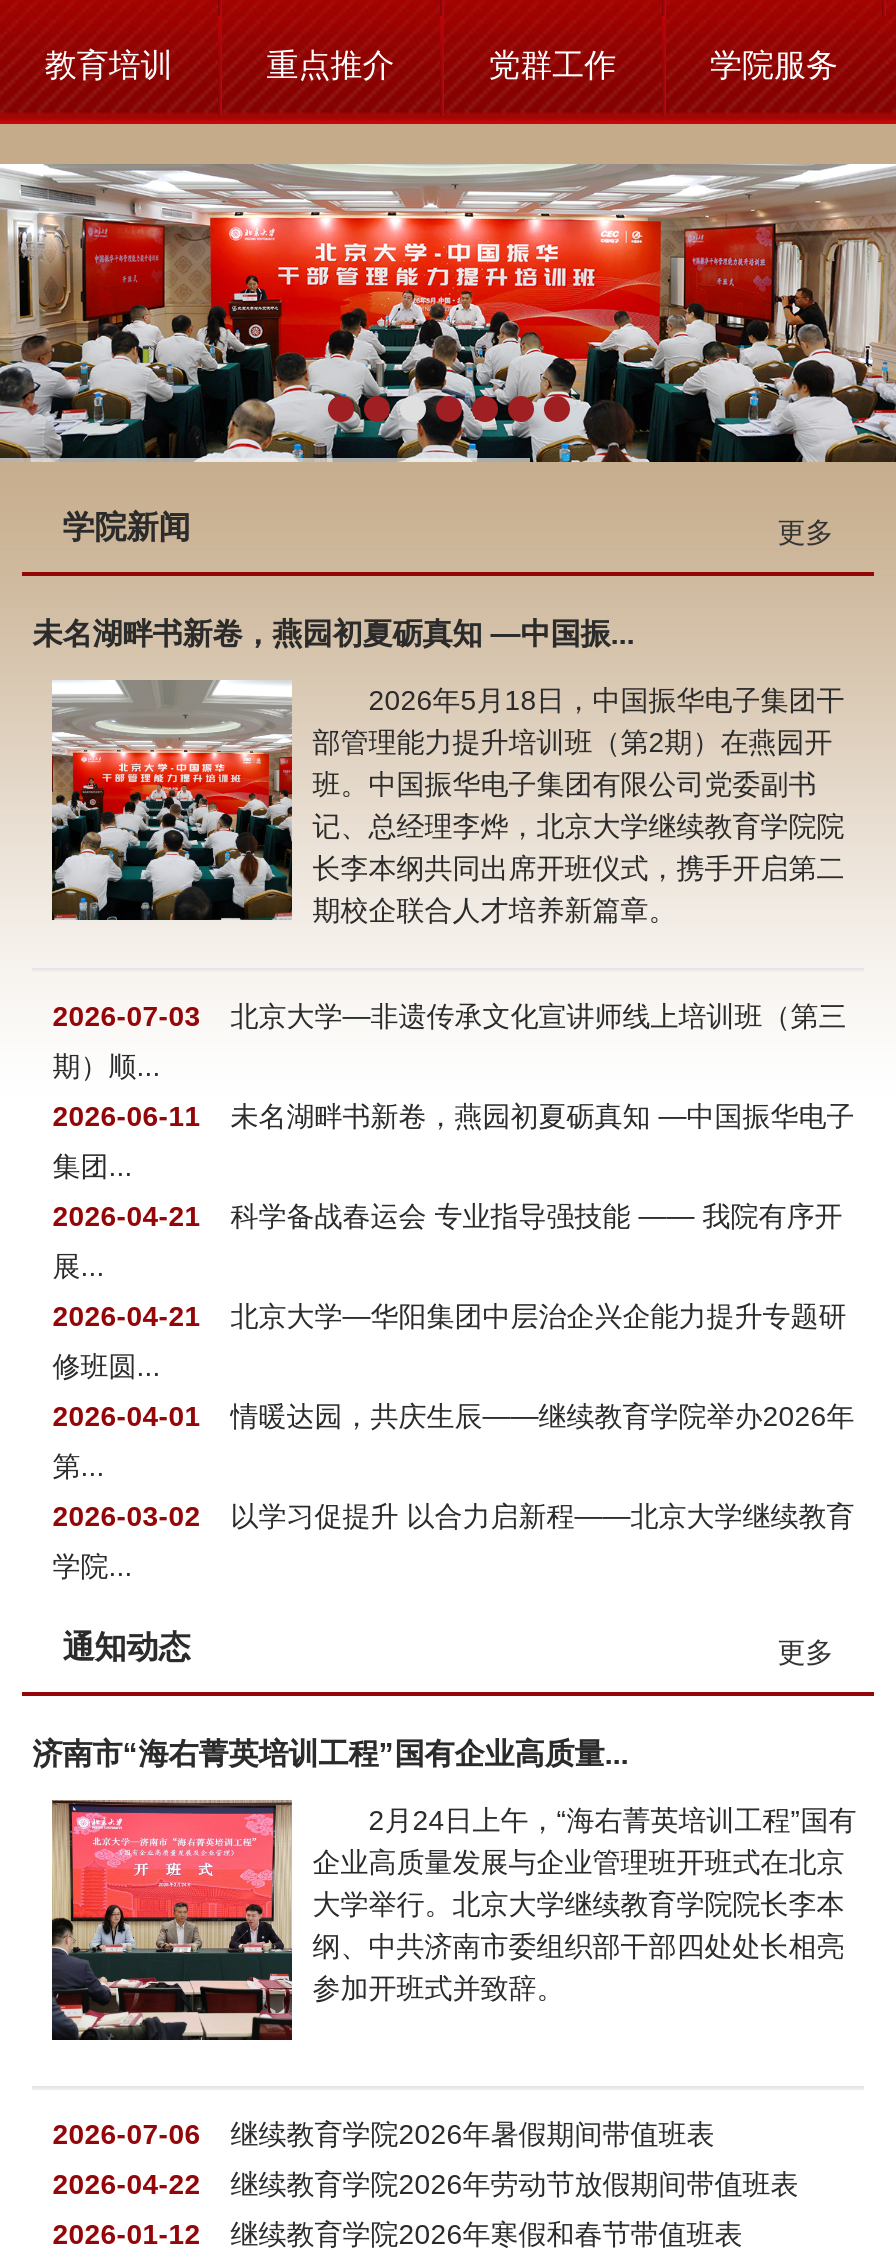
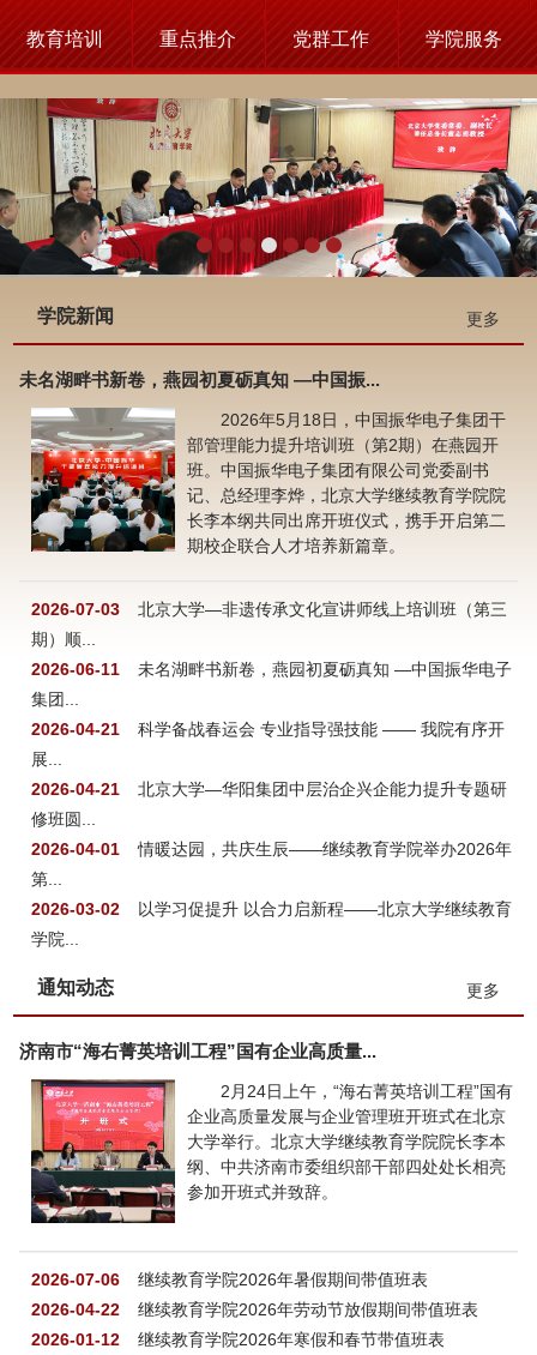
- [image]
+ [image]
